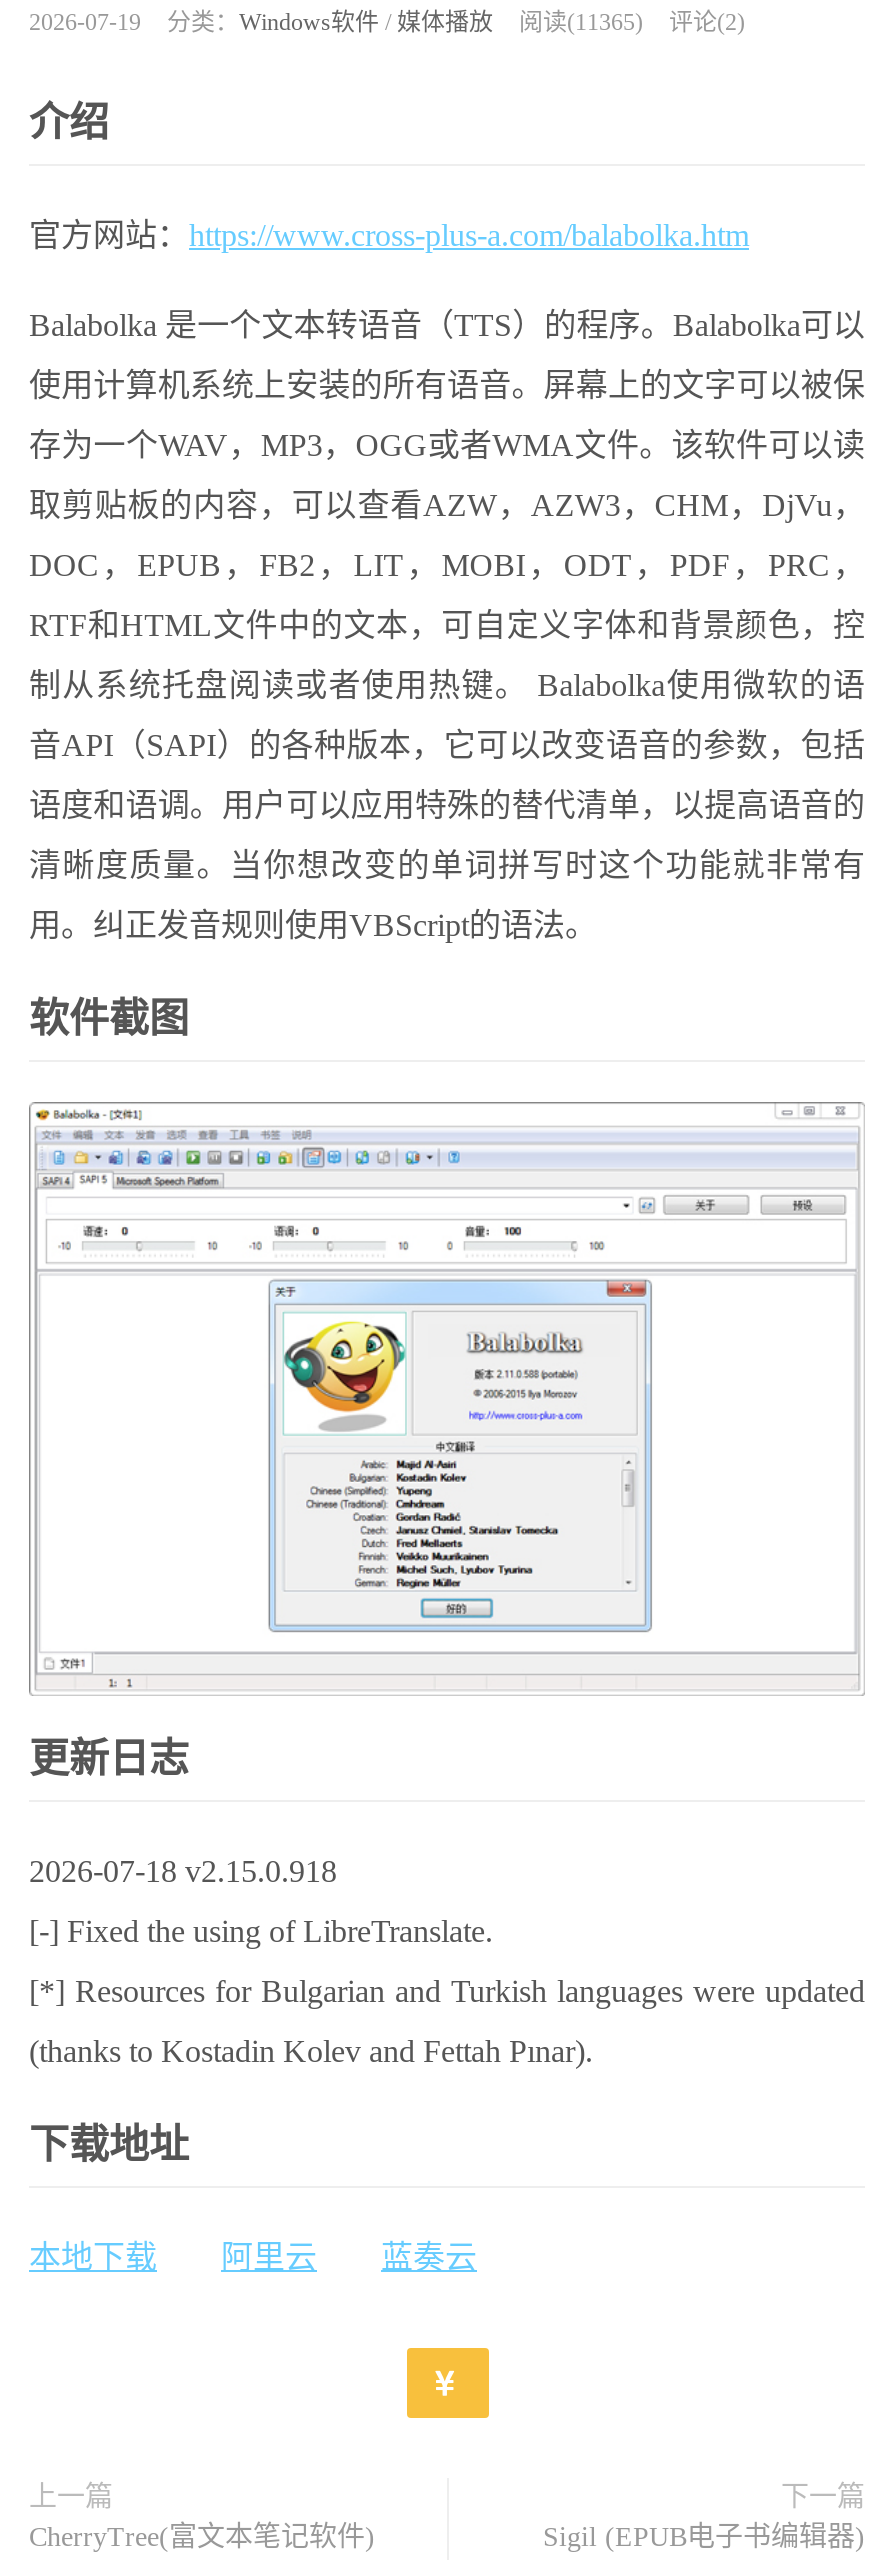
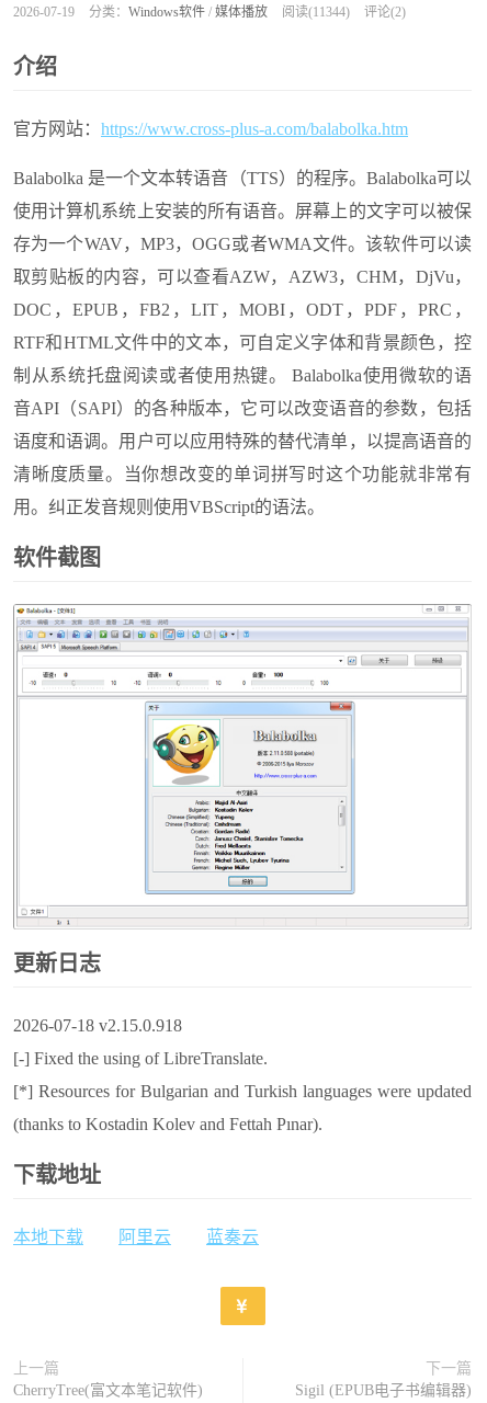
- 2026-07-19 分类：Windows软件/媒体播放 阅读(11365) 评论(2)
+ 2026-07-19 分类：Windows软件/媒体播放 阅读(11344) 评论(2)
